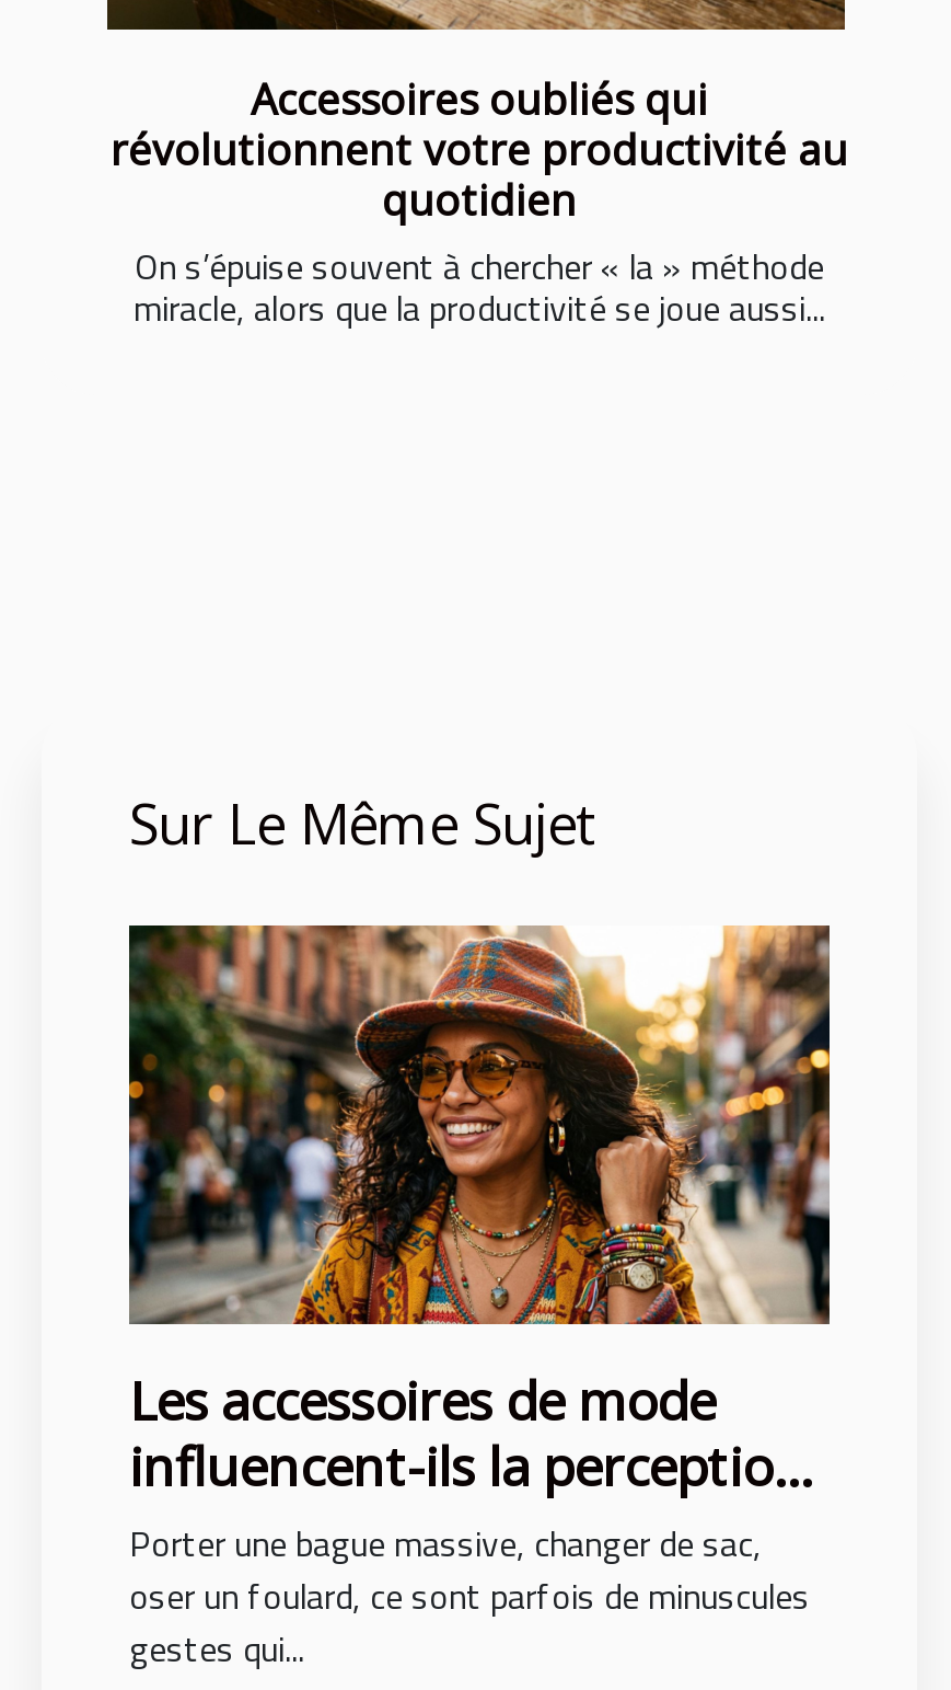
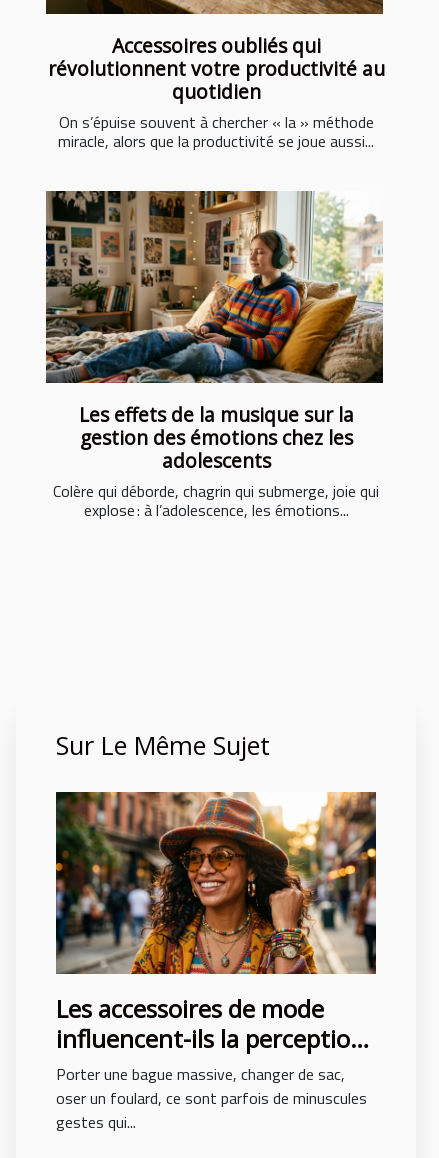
+ [image]
+ Les effets de la musique sur la
+ gestion des émotions chez les
+ adolescents
+ Colère qui déborde, chagrin qui submerge, joie qui
+ explose : à l’adolescence, les émotions...
